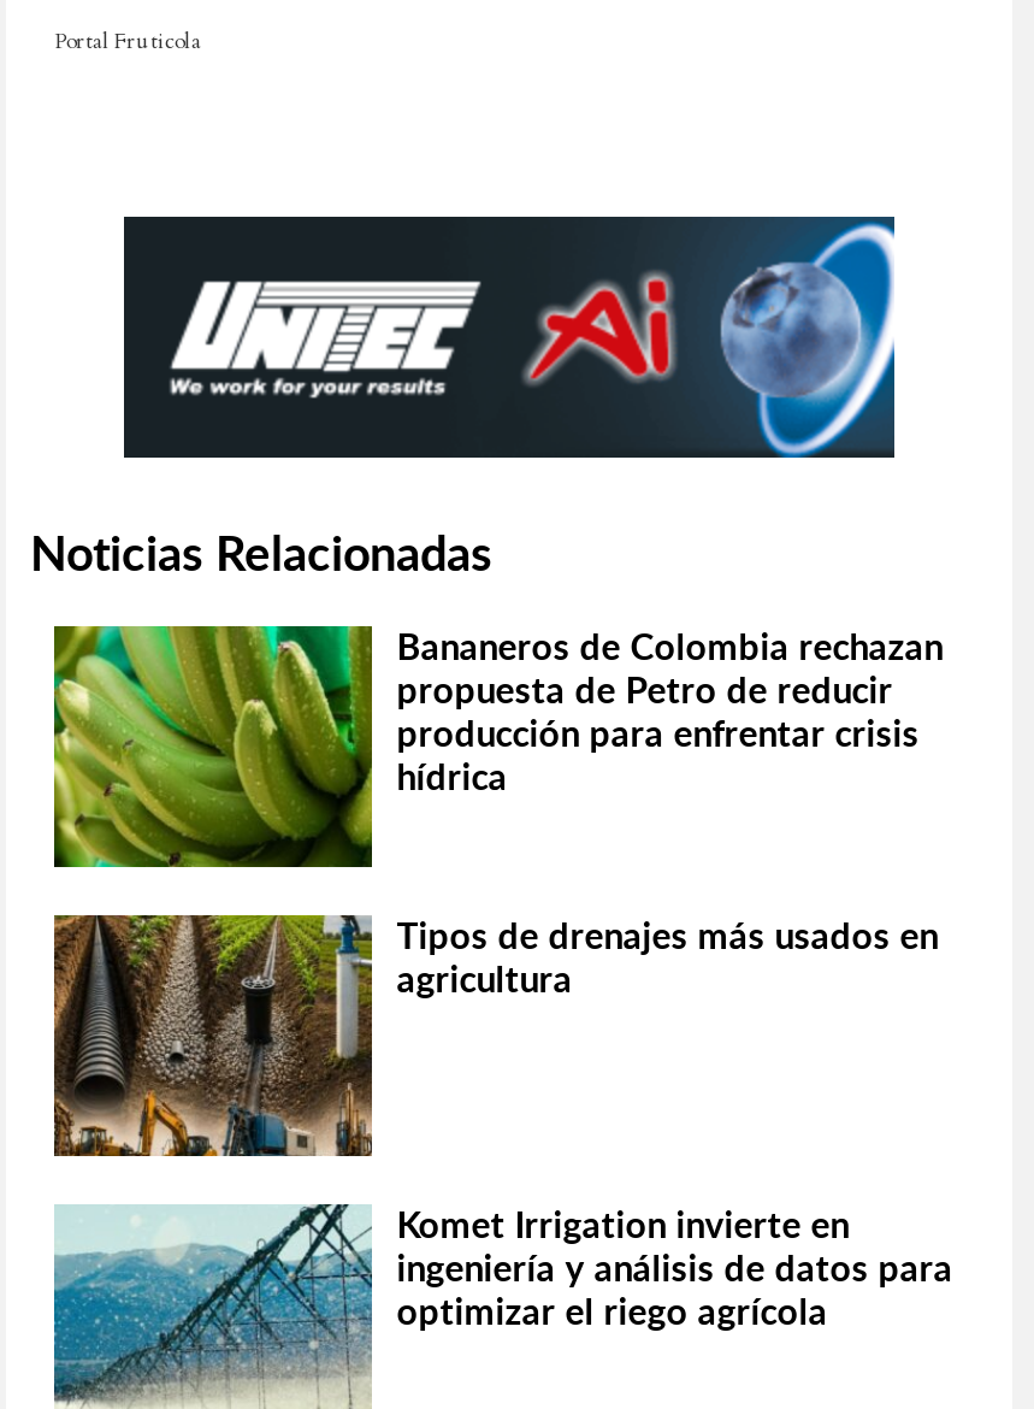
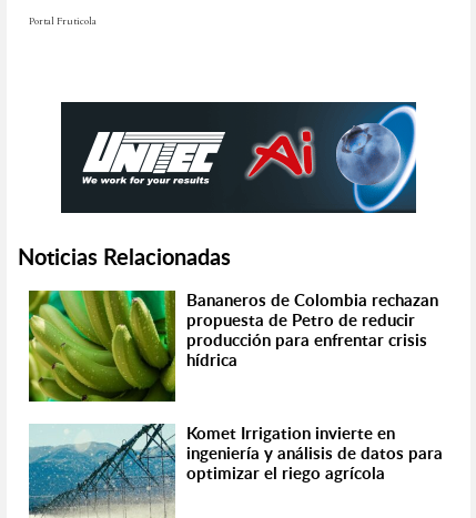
- [image]
- Tipos de drenajes más usados en
- agricultura
